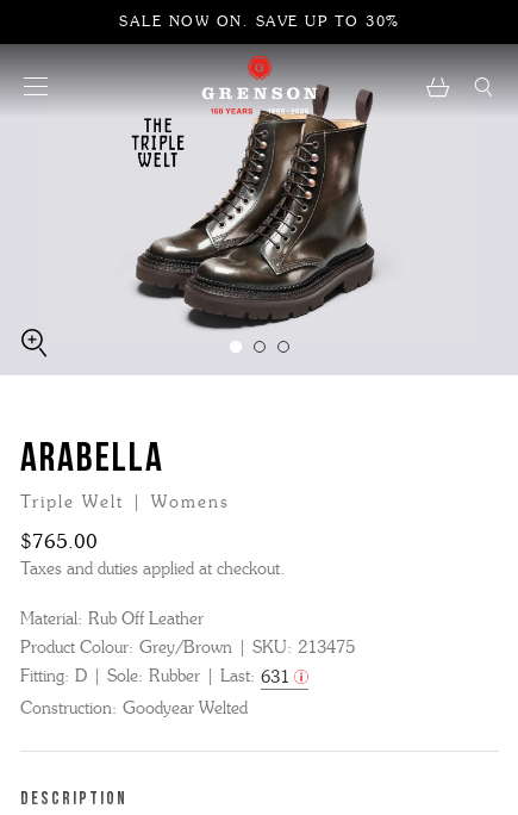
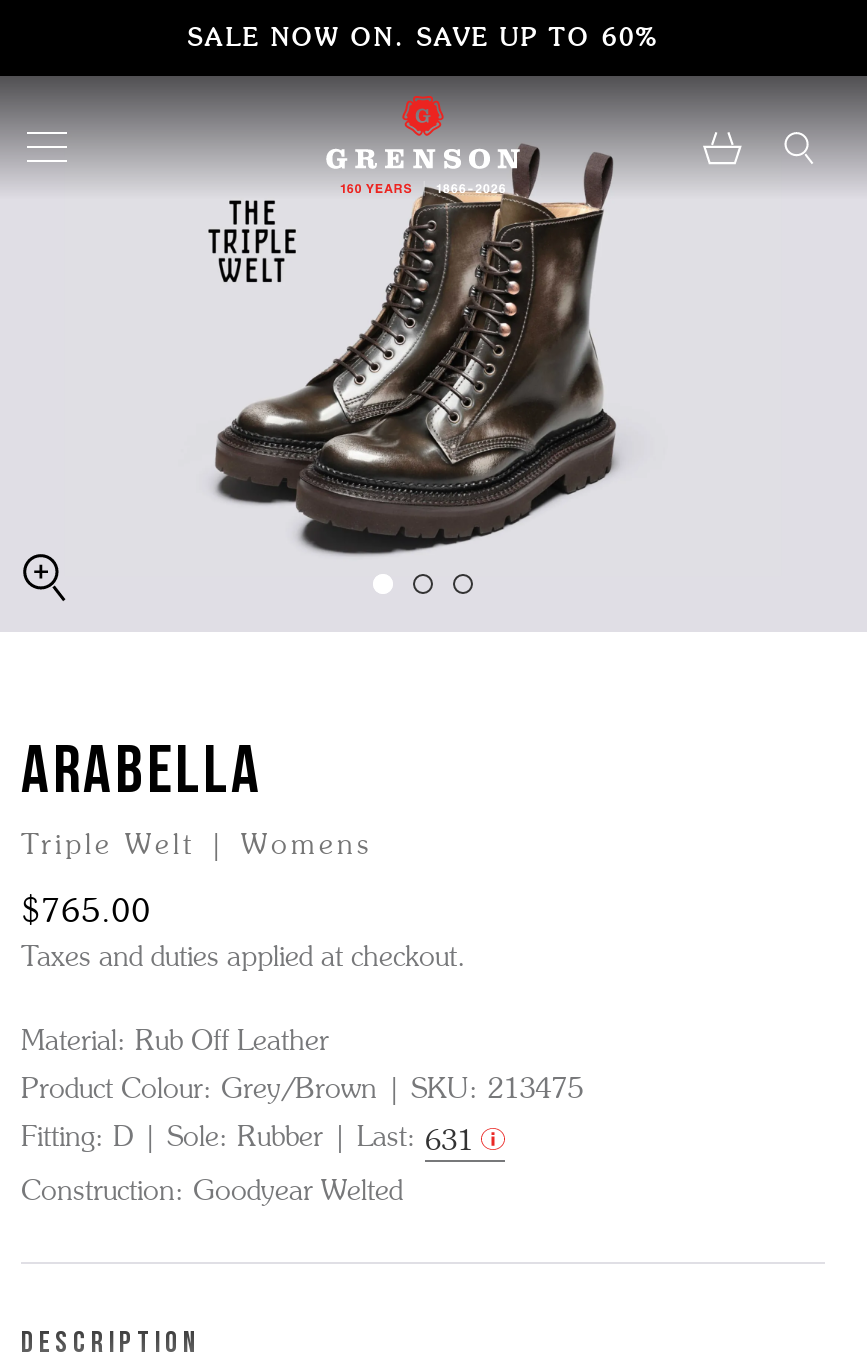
- SALE NOW ON. SAVE UP TO 30%
+ SALE NOW ON. SAVE UP TO 60%
